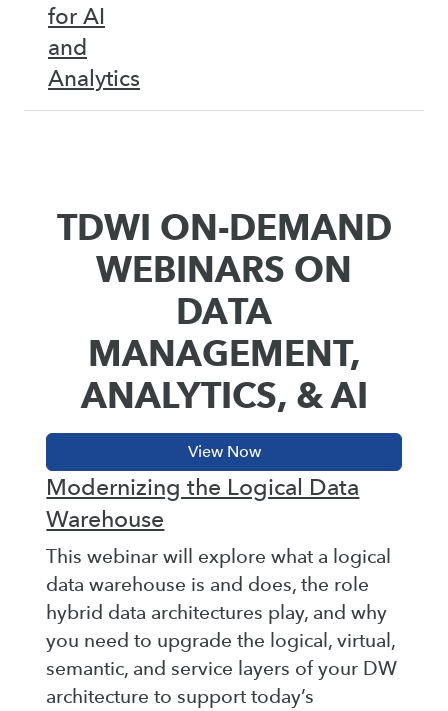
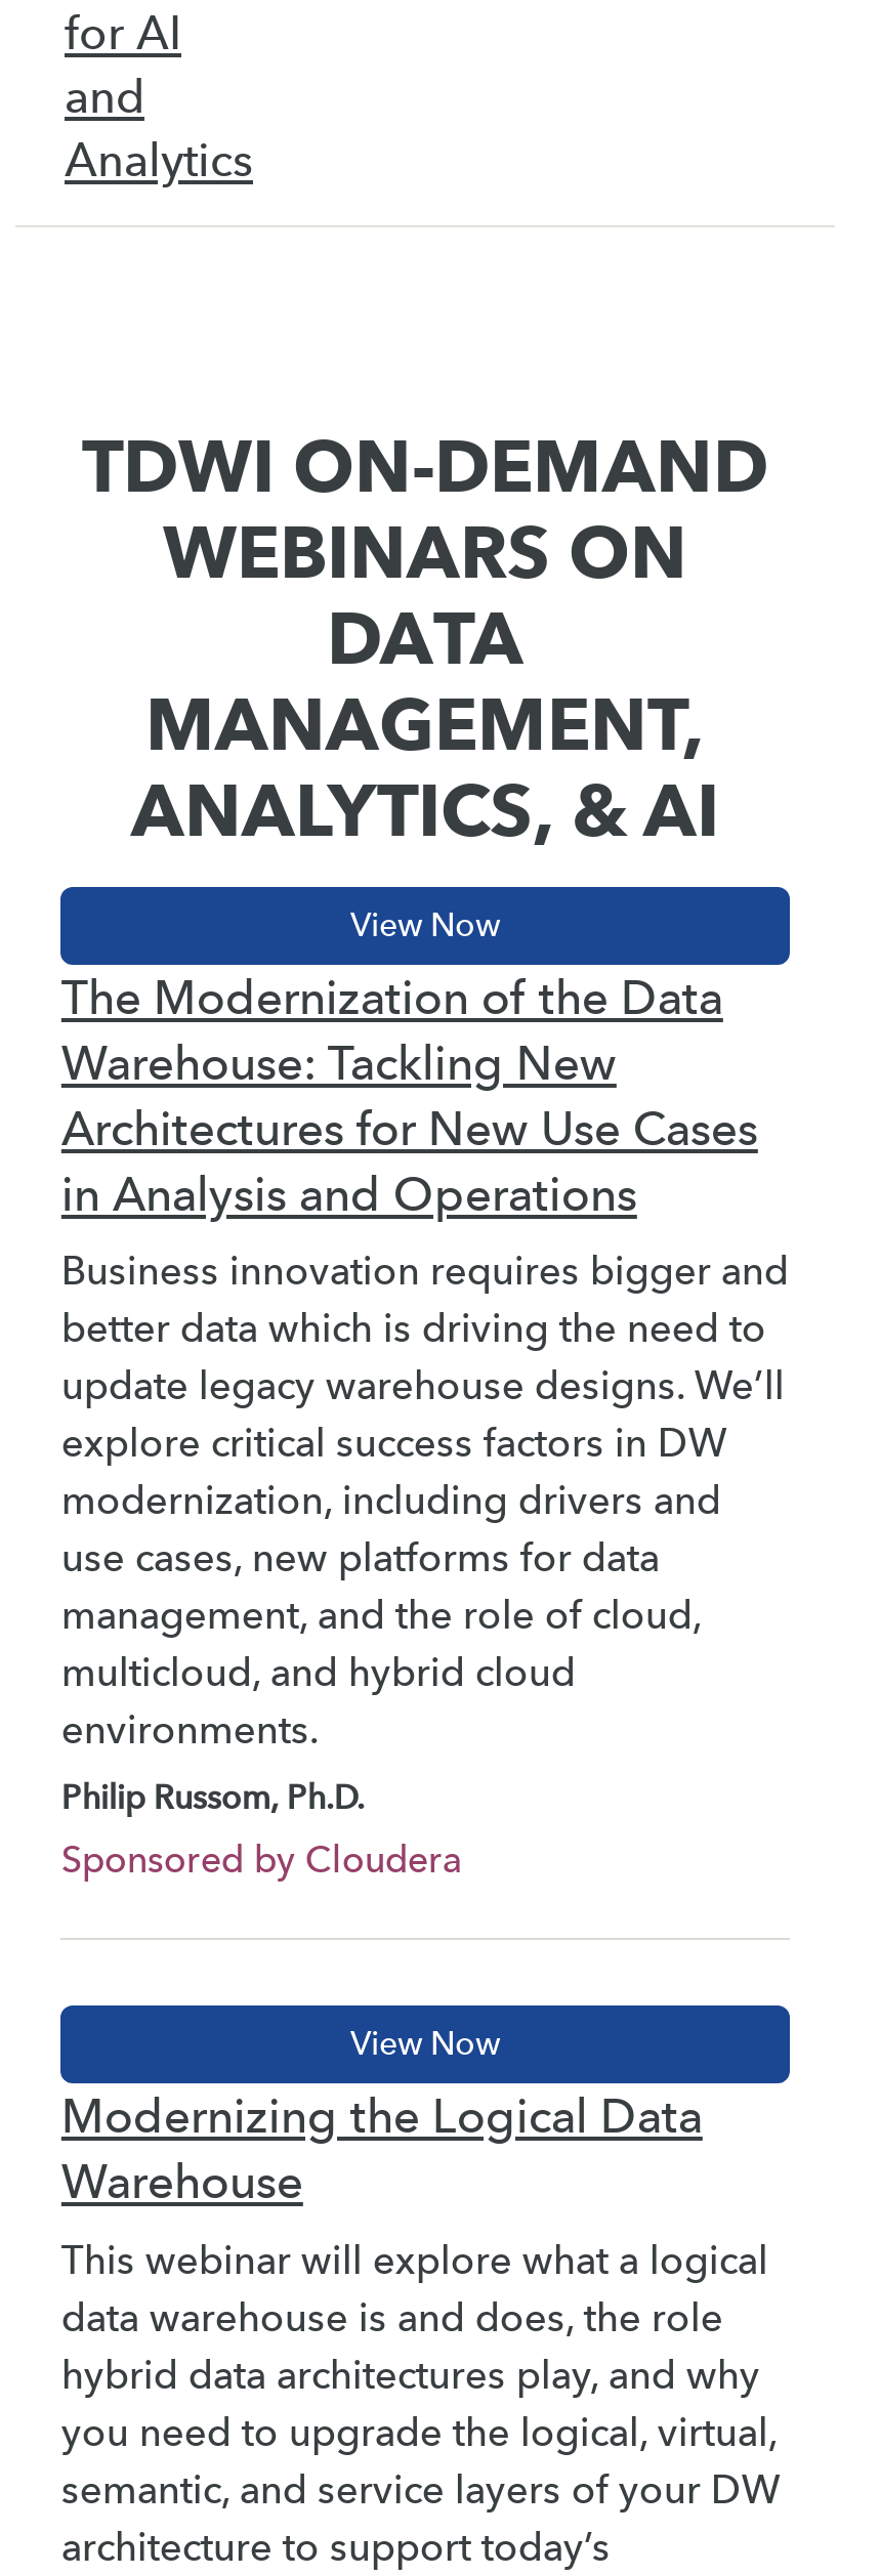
+ The Modernization of the Data
+ Warehouse: Tackling New
+ Architectures for New Use Cases
+ in Analysis and Operations
+ Business innovation requires bigger and
+ better data which is driving the need to
+ update legacy warehouse designs. We’ll
+ explore critical success factors in DW
+ modernization, including drivers and
+ use cases, new platforms for data
+ management, and the role of cloud,
+ multicloud, and hybrid cloud
+ environments.
+ Philip Russom, Ph.D.
+ Sponsored by Cloudera
